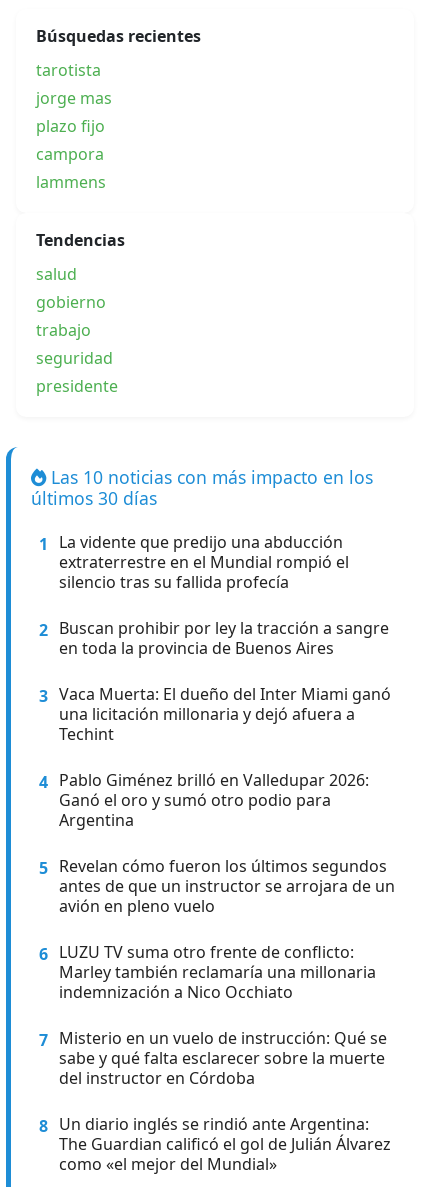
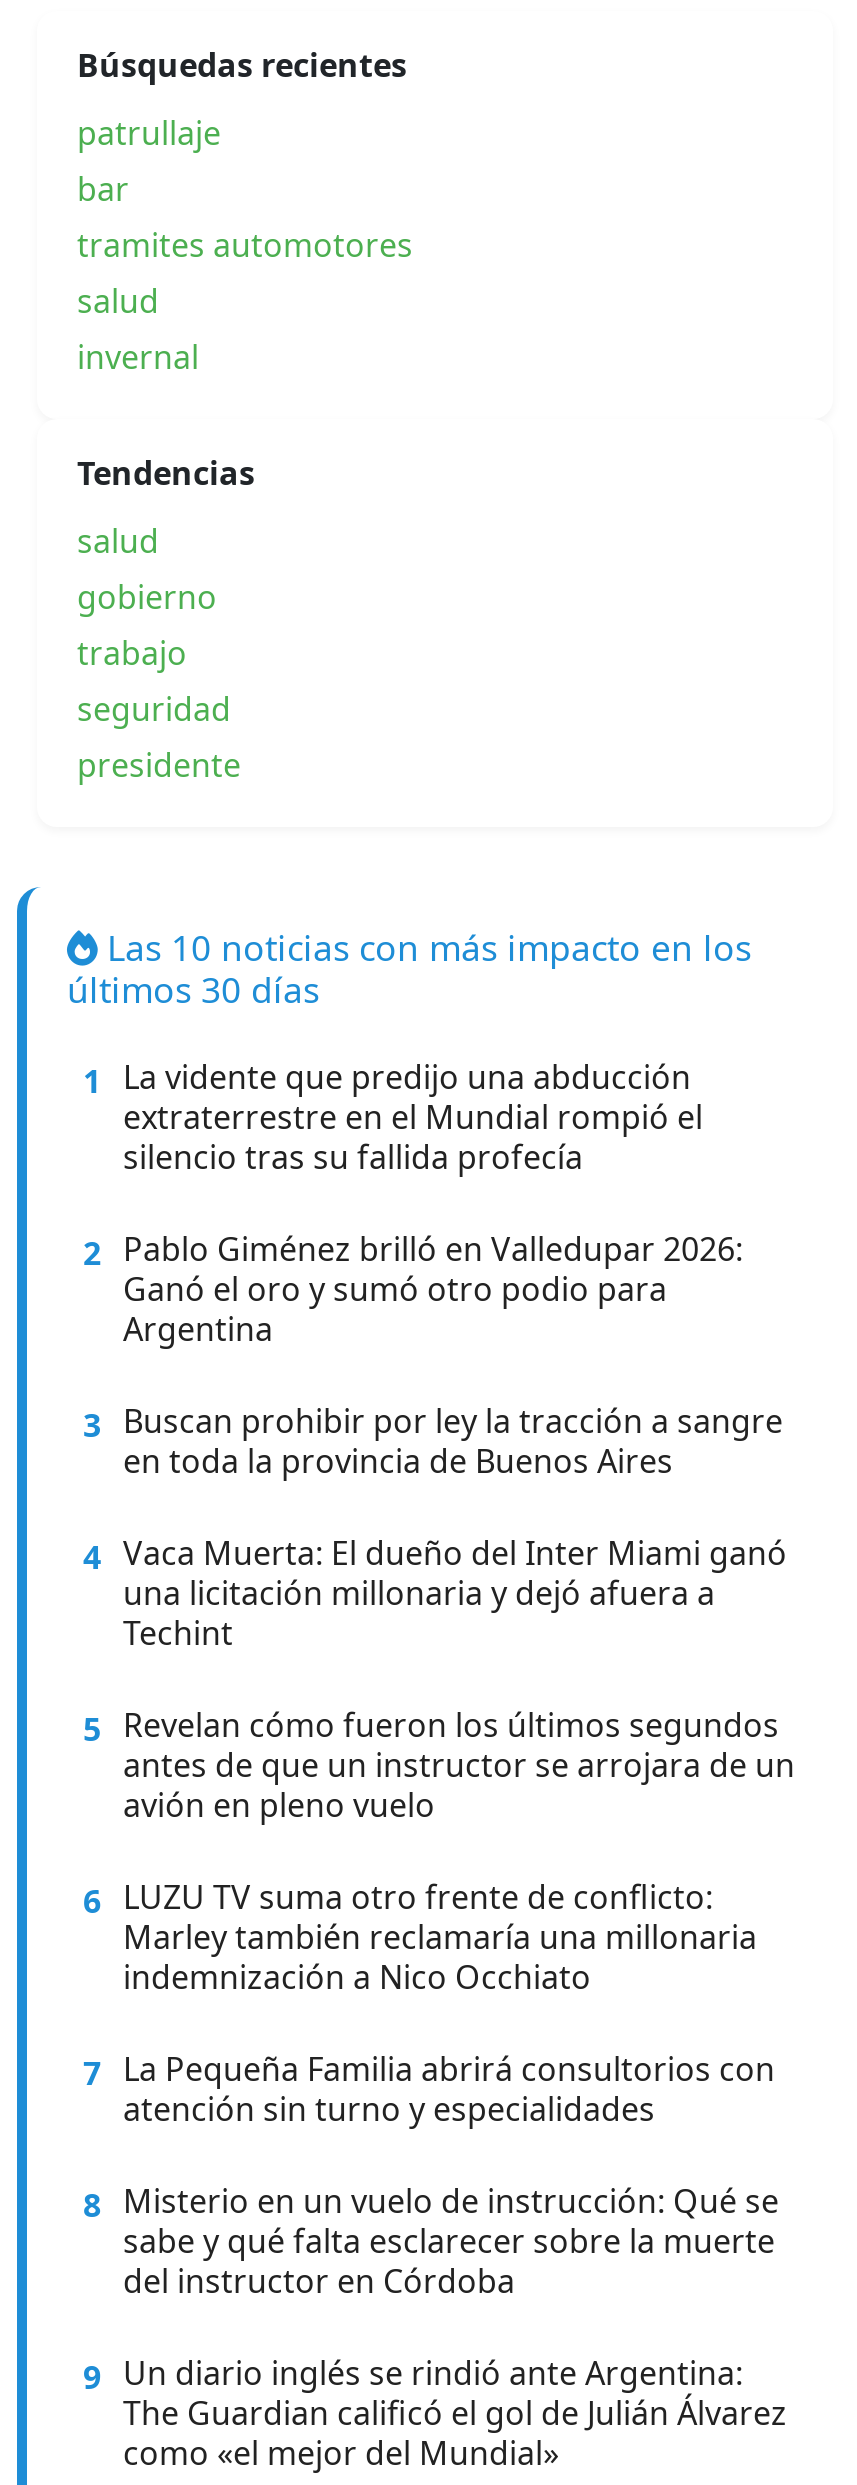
- tarotista
- jorge mas
- plazo fijo
- campora
- lammens
+ patrullaje
+ bar
+ tramites automotores
+ salud
+ invernal

- 2 Buscan prohibir por ley la tracción a sangre
+ 2 Pablo Giménez brilló en Valledupar 2026:
+ 3 Buscan prohibir por ley la tracción a sangre

moved down: en toda la provincia de Buenos Aires

- 3 Vaca Muerta: El dueño del Inter Miami ganó
+ 4 Vaca Muerta: El dueño del Inter Miami ganó

moved down: una licitación millonaria y dejó afuera a | Techint

- 4 Pablo Giménez brilló en Valledupar 2026:

moved up: Ganó el oro y sumó otro podio para | Argentina

- 7 Misterio en un vuelo de instrucción: Qué se
+ 7 La Pequeña Familia abrirá consultorios con
+ atención sin turno y especialidades
+ 8 Misterio en un vuelo de instrucción: Qué se

- 8 Un diario inglés se rindió ante Argentina:
+ 9 Un diario inglés se rindió ante Argentina:
